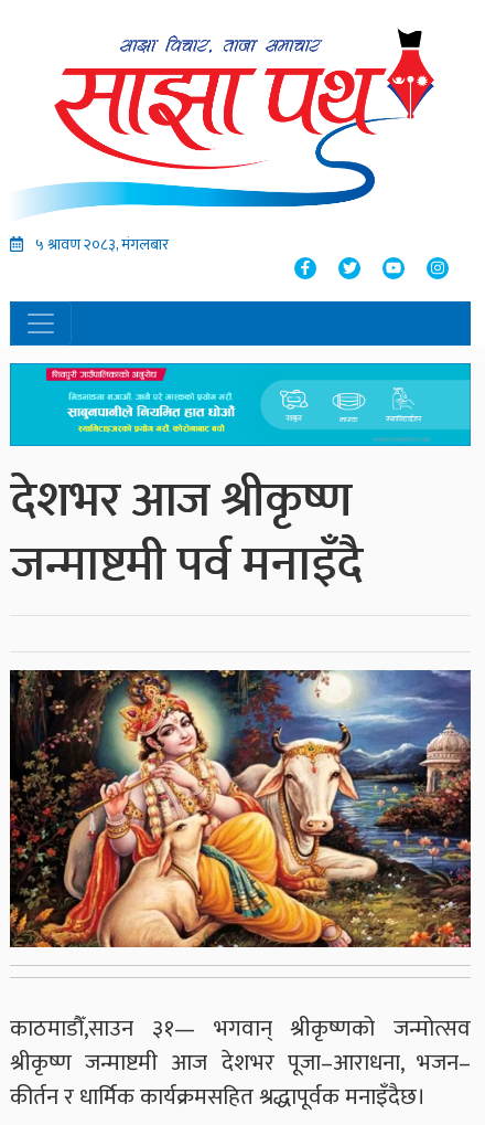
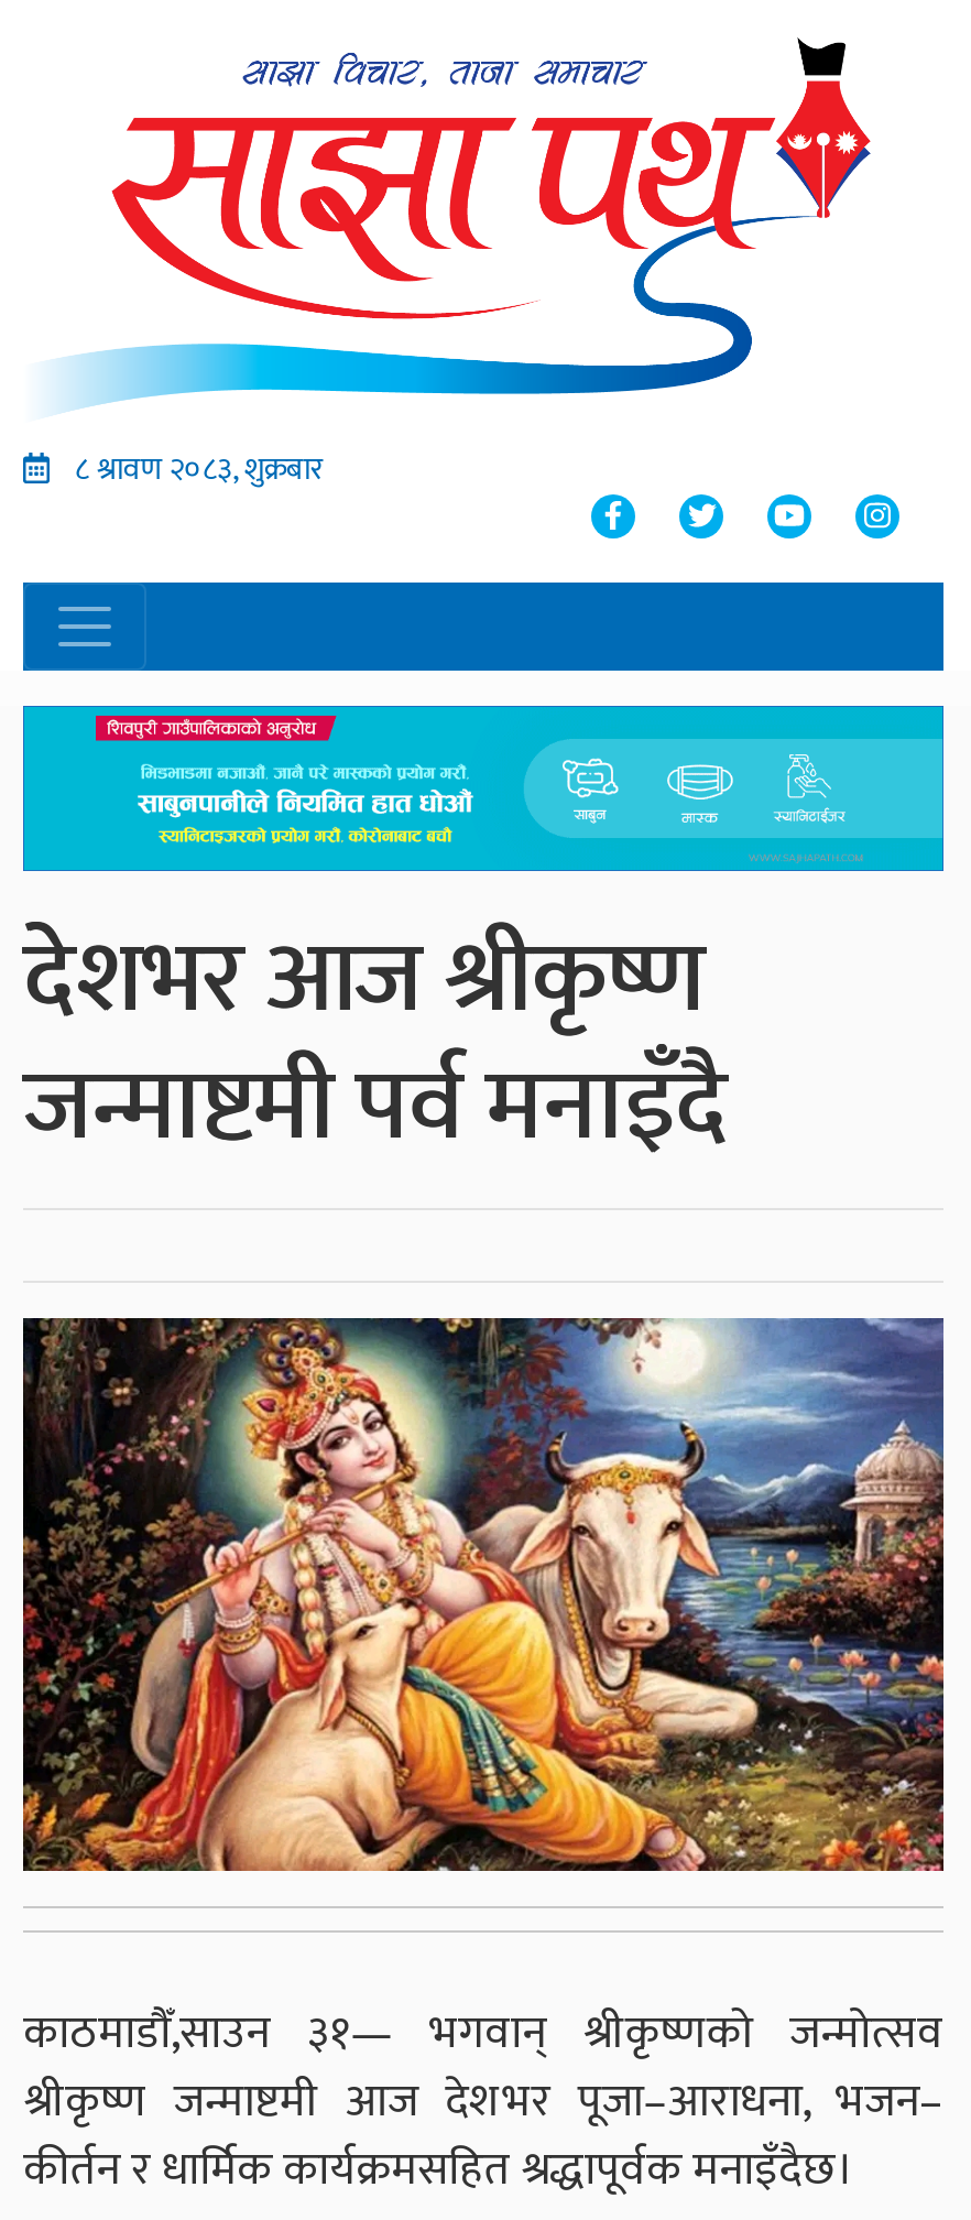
- ५ श्रावण २०८३, मंगलबार
+ ८ श्रावण २०८३, शुक्रबार
